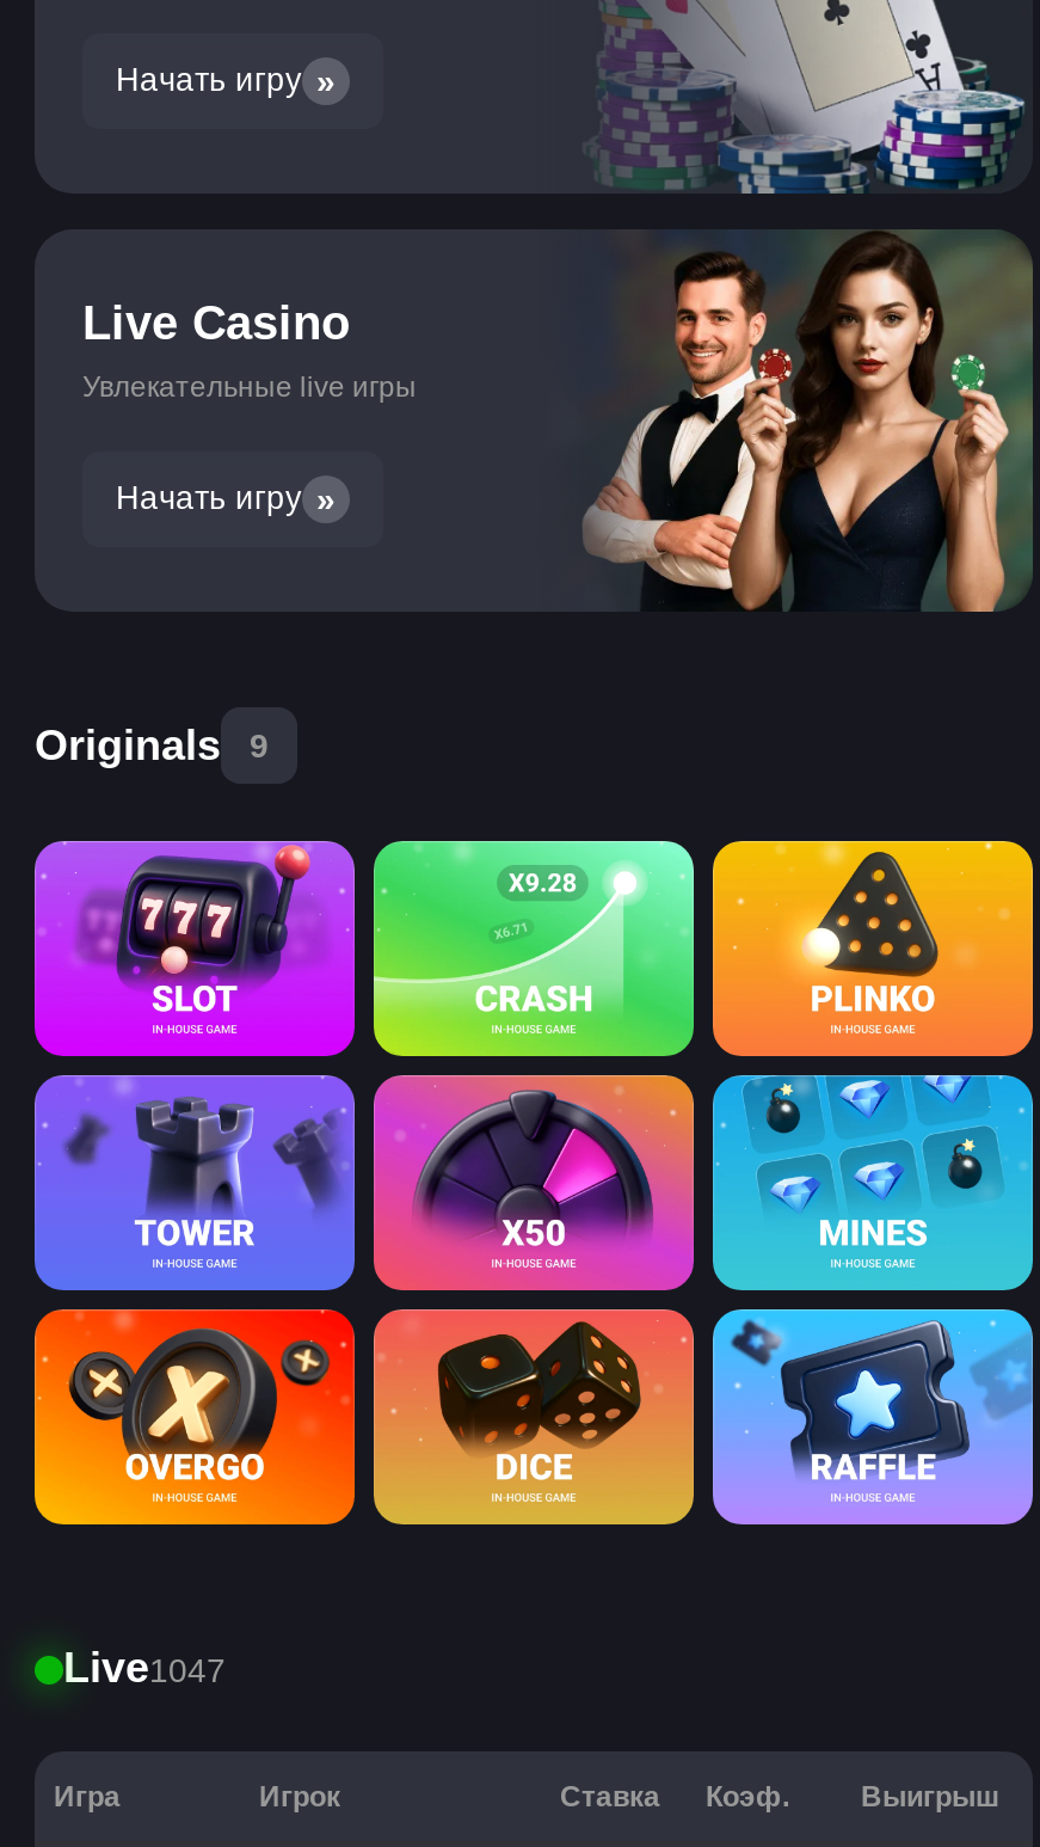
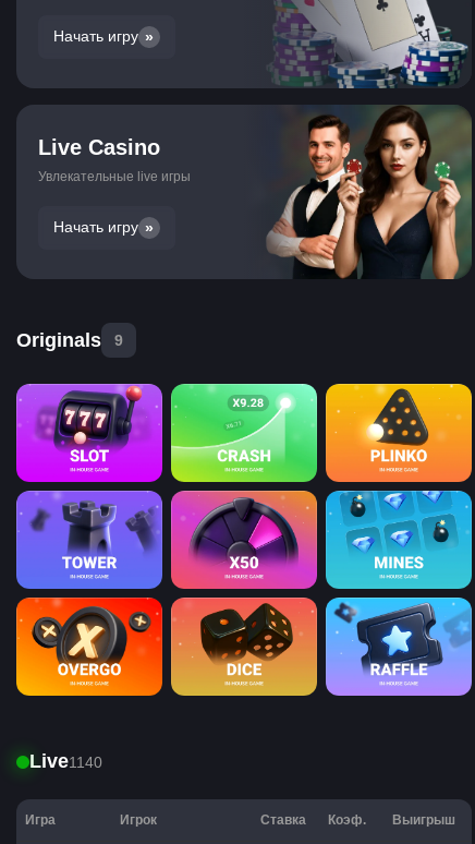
- Live1047
+ Live1140
